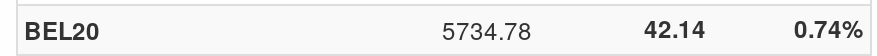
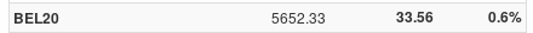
- 5734.78
+ 5652.33

- 42.14
+ 33.56

- 0.74%
+ 0.6%
